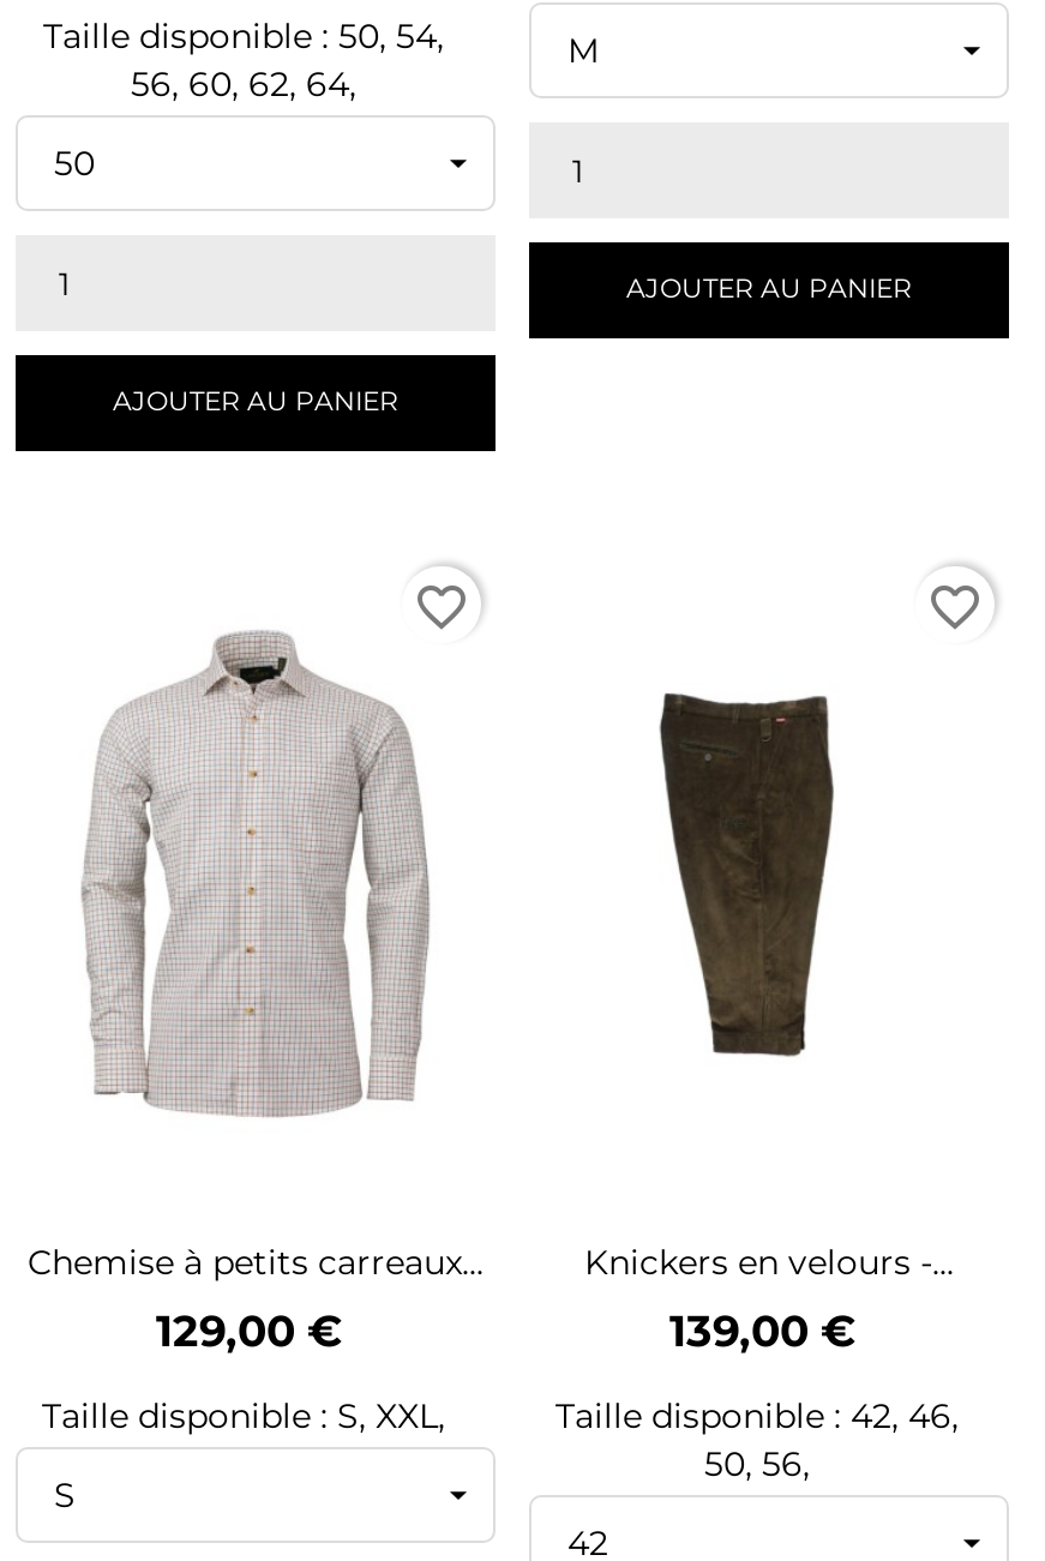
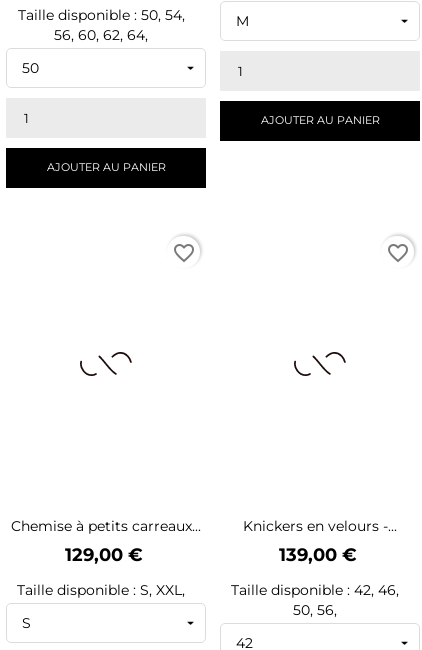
- [image]

- [image]
